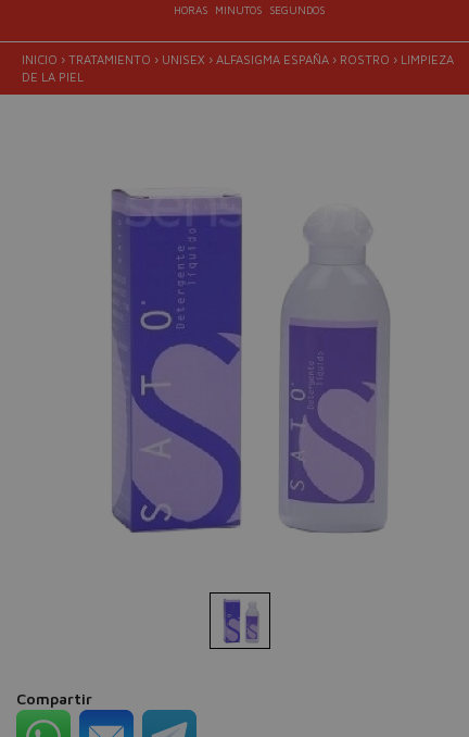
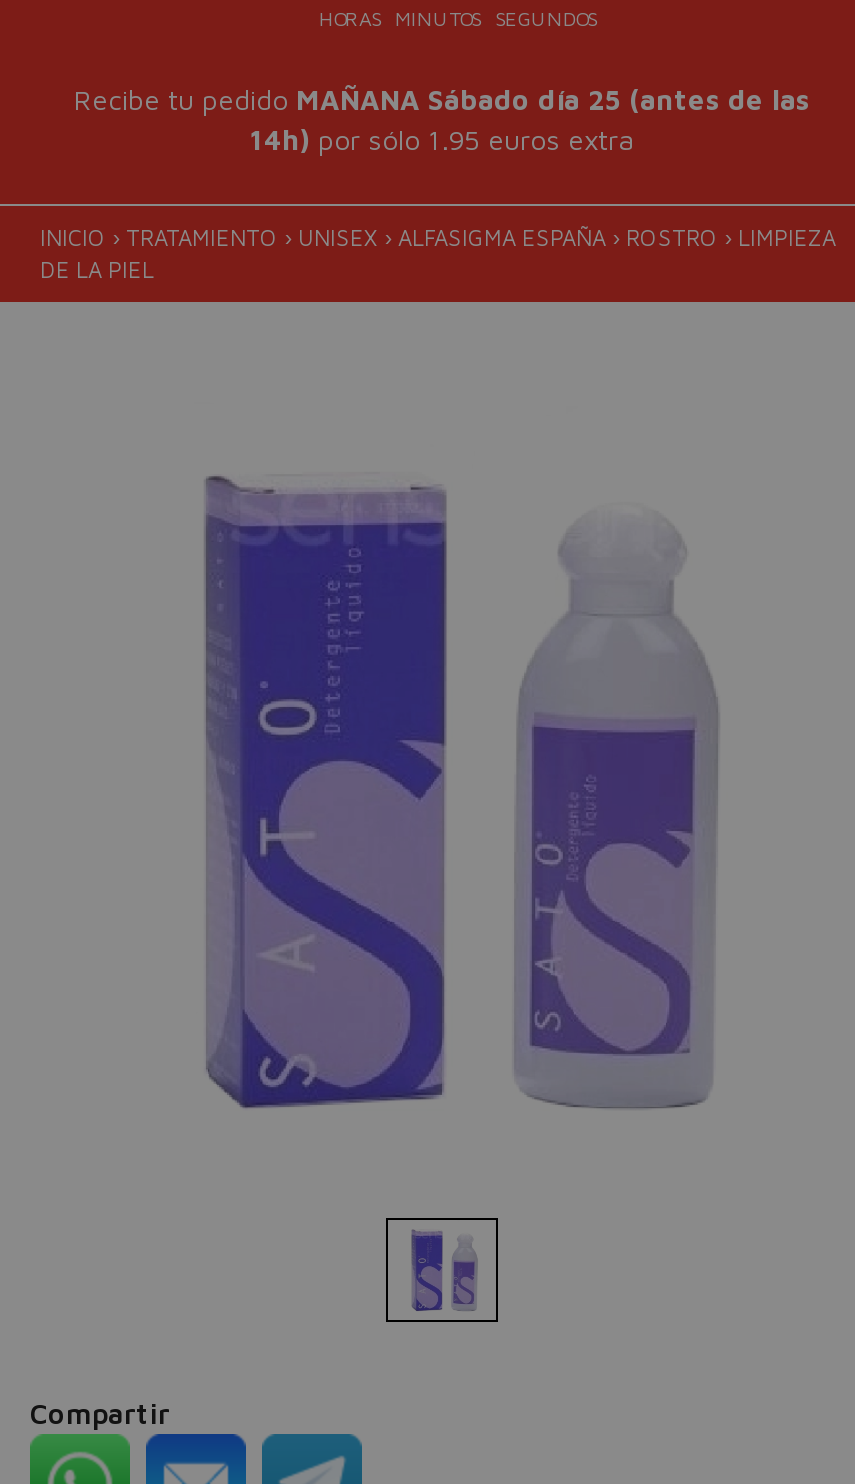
+ Recibe tu pedido MAÑANA Sábado día 25 (antes de las
+ 14h) por sólo 1.95 euros extra
